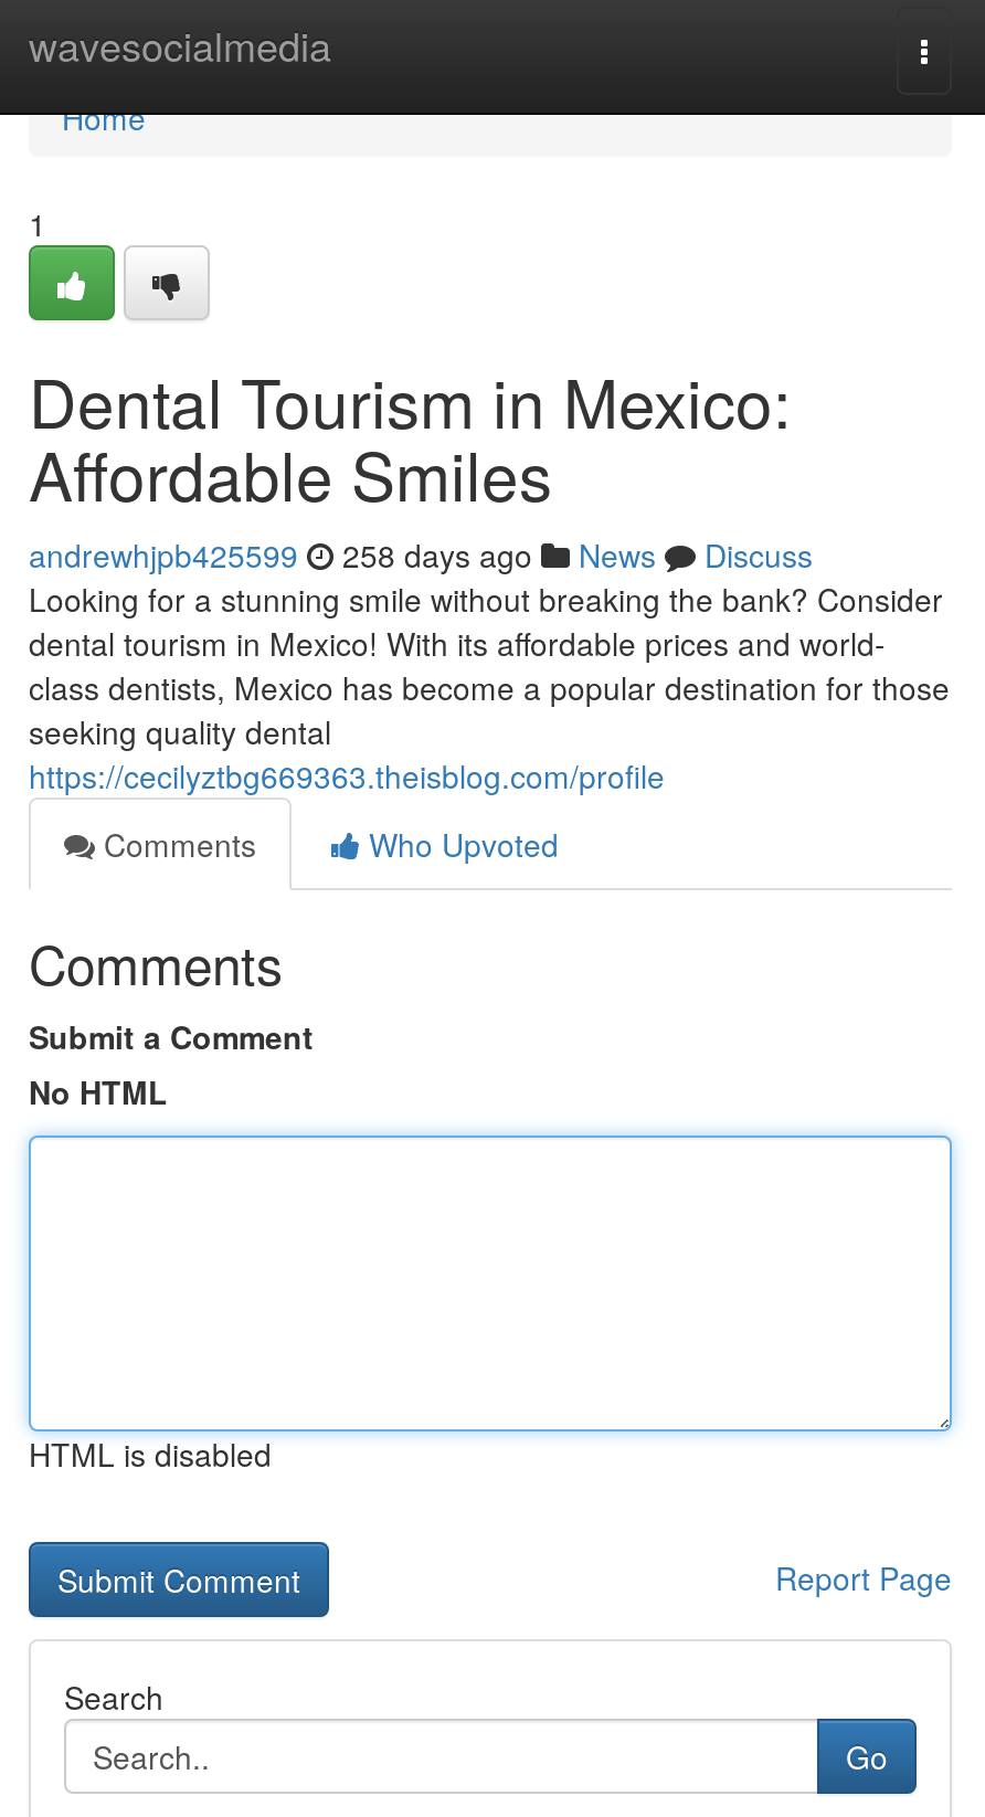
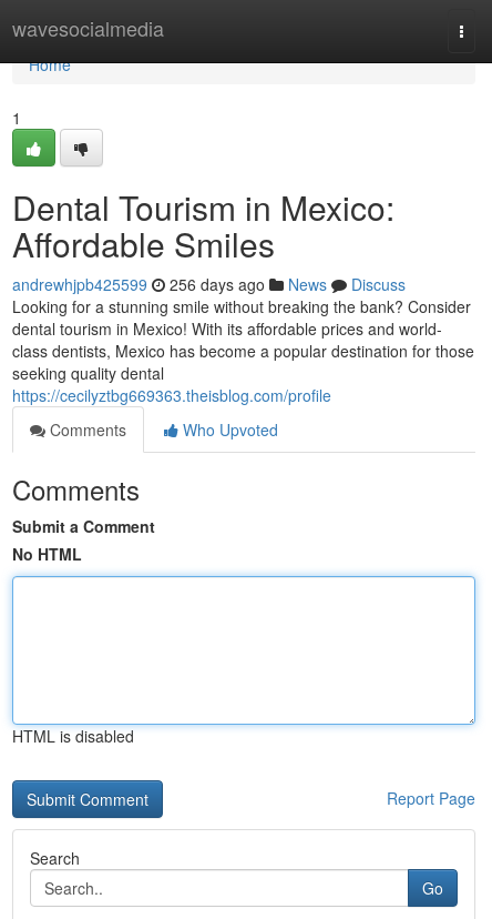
- andrewhjpb425599 258 days ago News Discuss
+ andrewhjpb425599 256 days ago News Discuss
